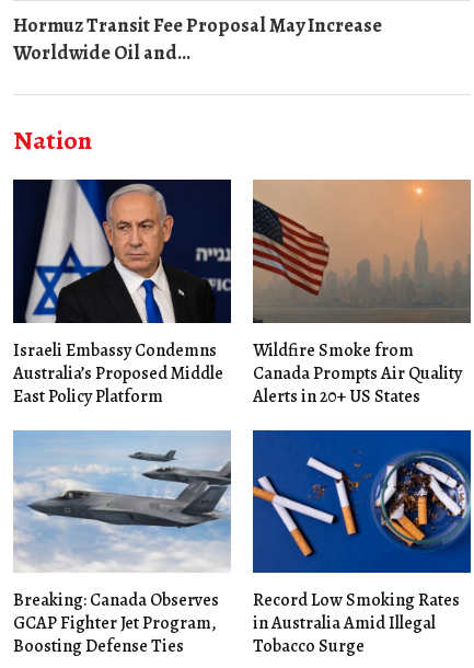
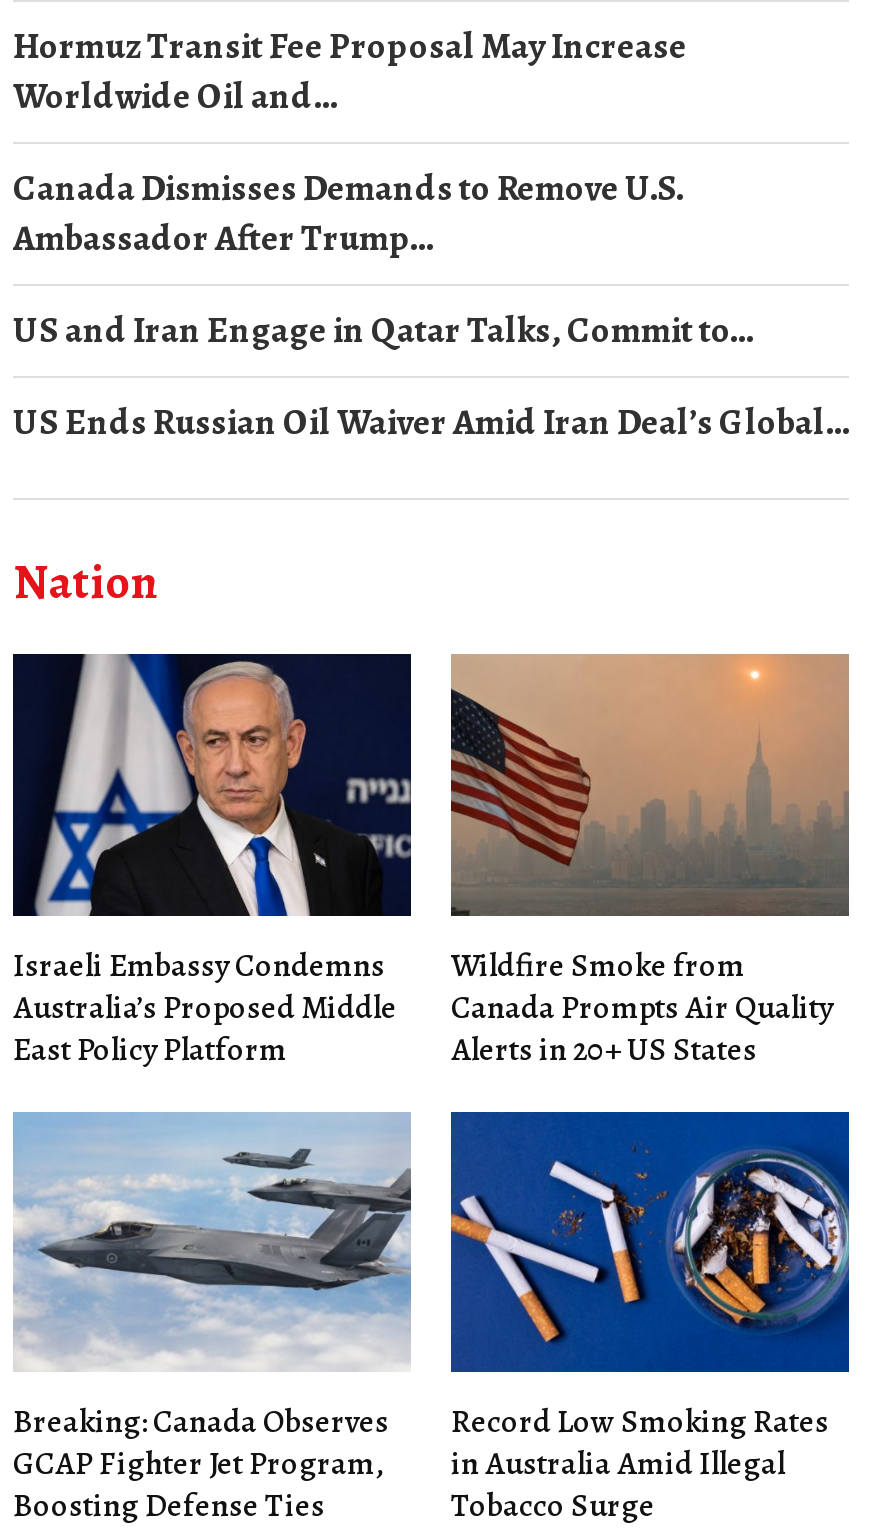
+ Canada Dismisses Demands to Remove U.S.
+ Ambassador After Trump...
+ US and Iran Engage in Qatar Talks, Commit to...
+ US Ends Russian Oil Waiver Amid Iran Deal’s Global...
